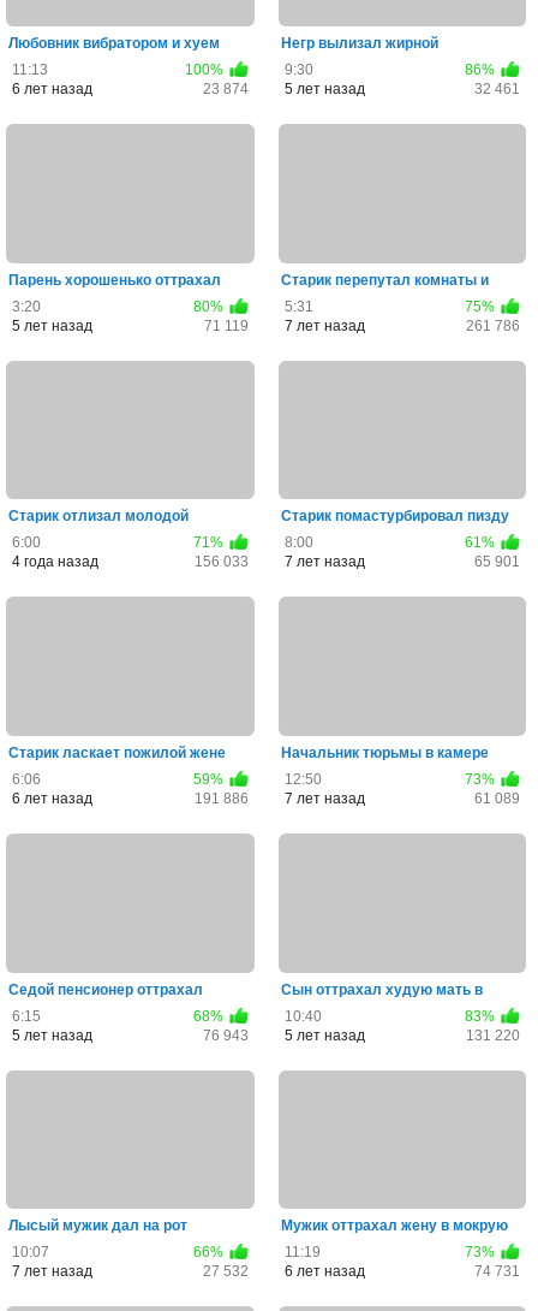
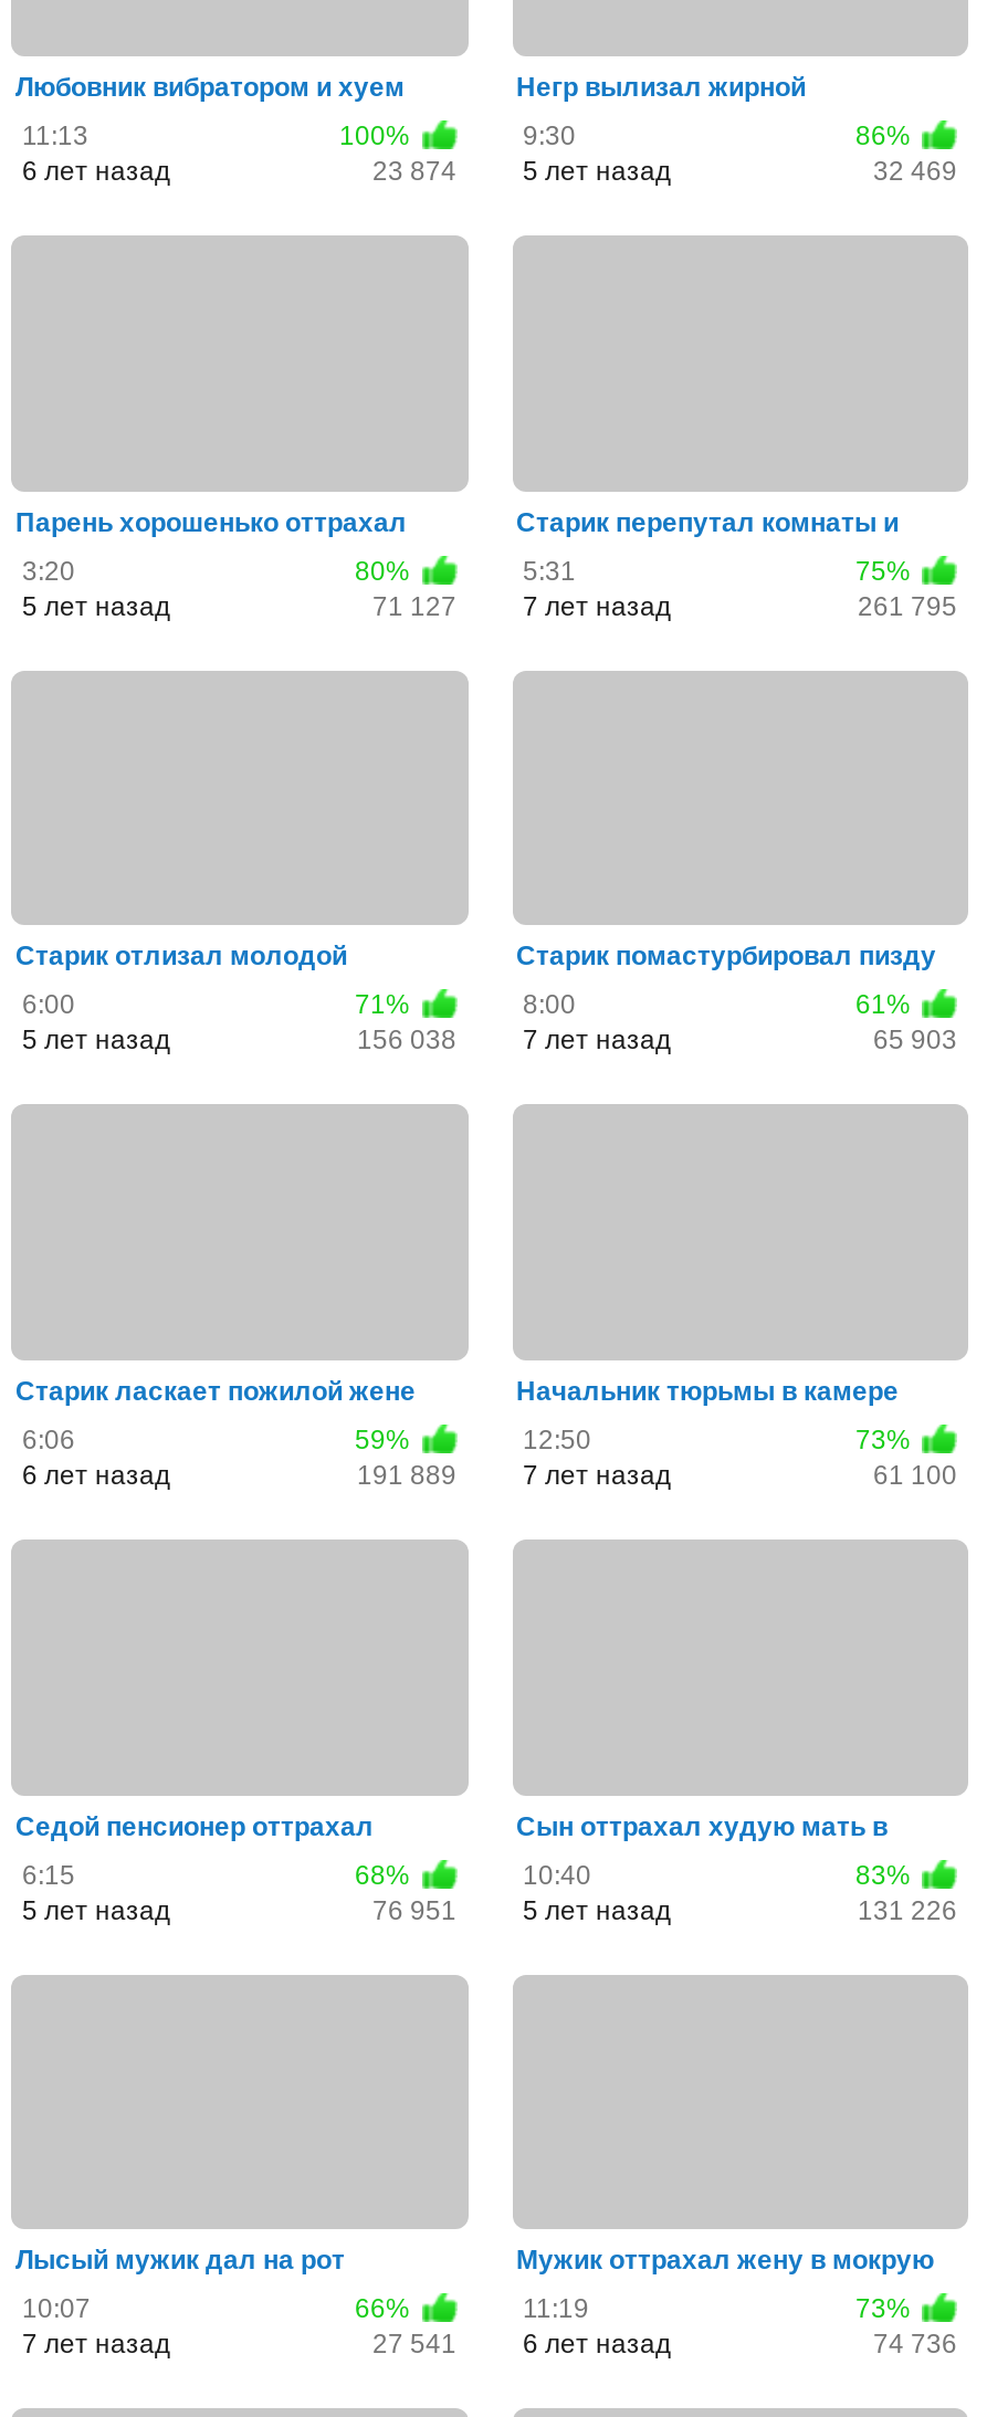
- 32 461
+ 32 469

- 71 119
+ 71 127

- 261 786
+ 261 795

- 4 года назад
+ 5 лет назад

- 156 033
+ 156 038

- 65 901
+ 65 903

- 191 886
+ 191 889

- 61 089
+ 61 100

- 76 943
+ 76 951

- 131 220
+ 131 226

- 27 532
+ 27 541

- 74 731
+ 74 736
